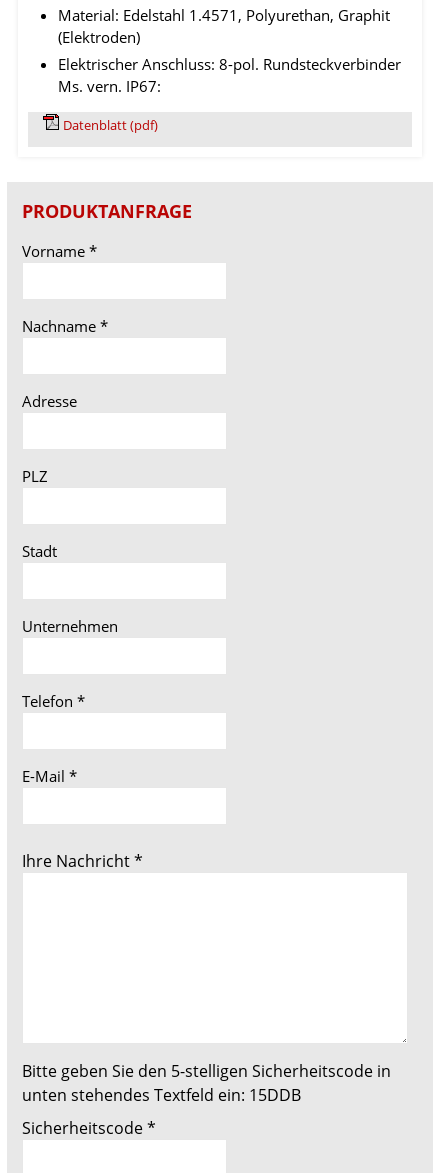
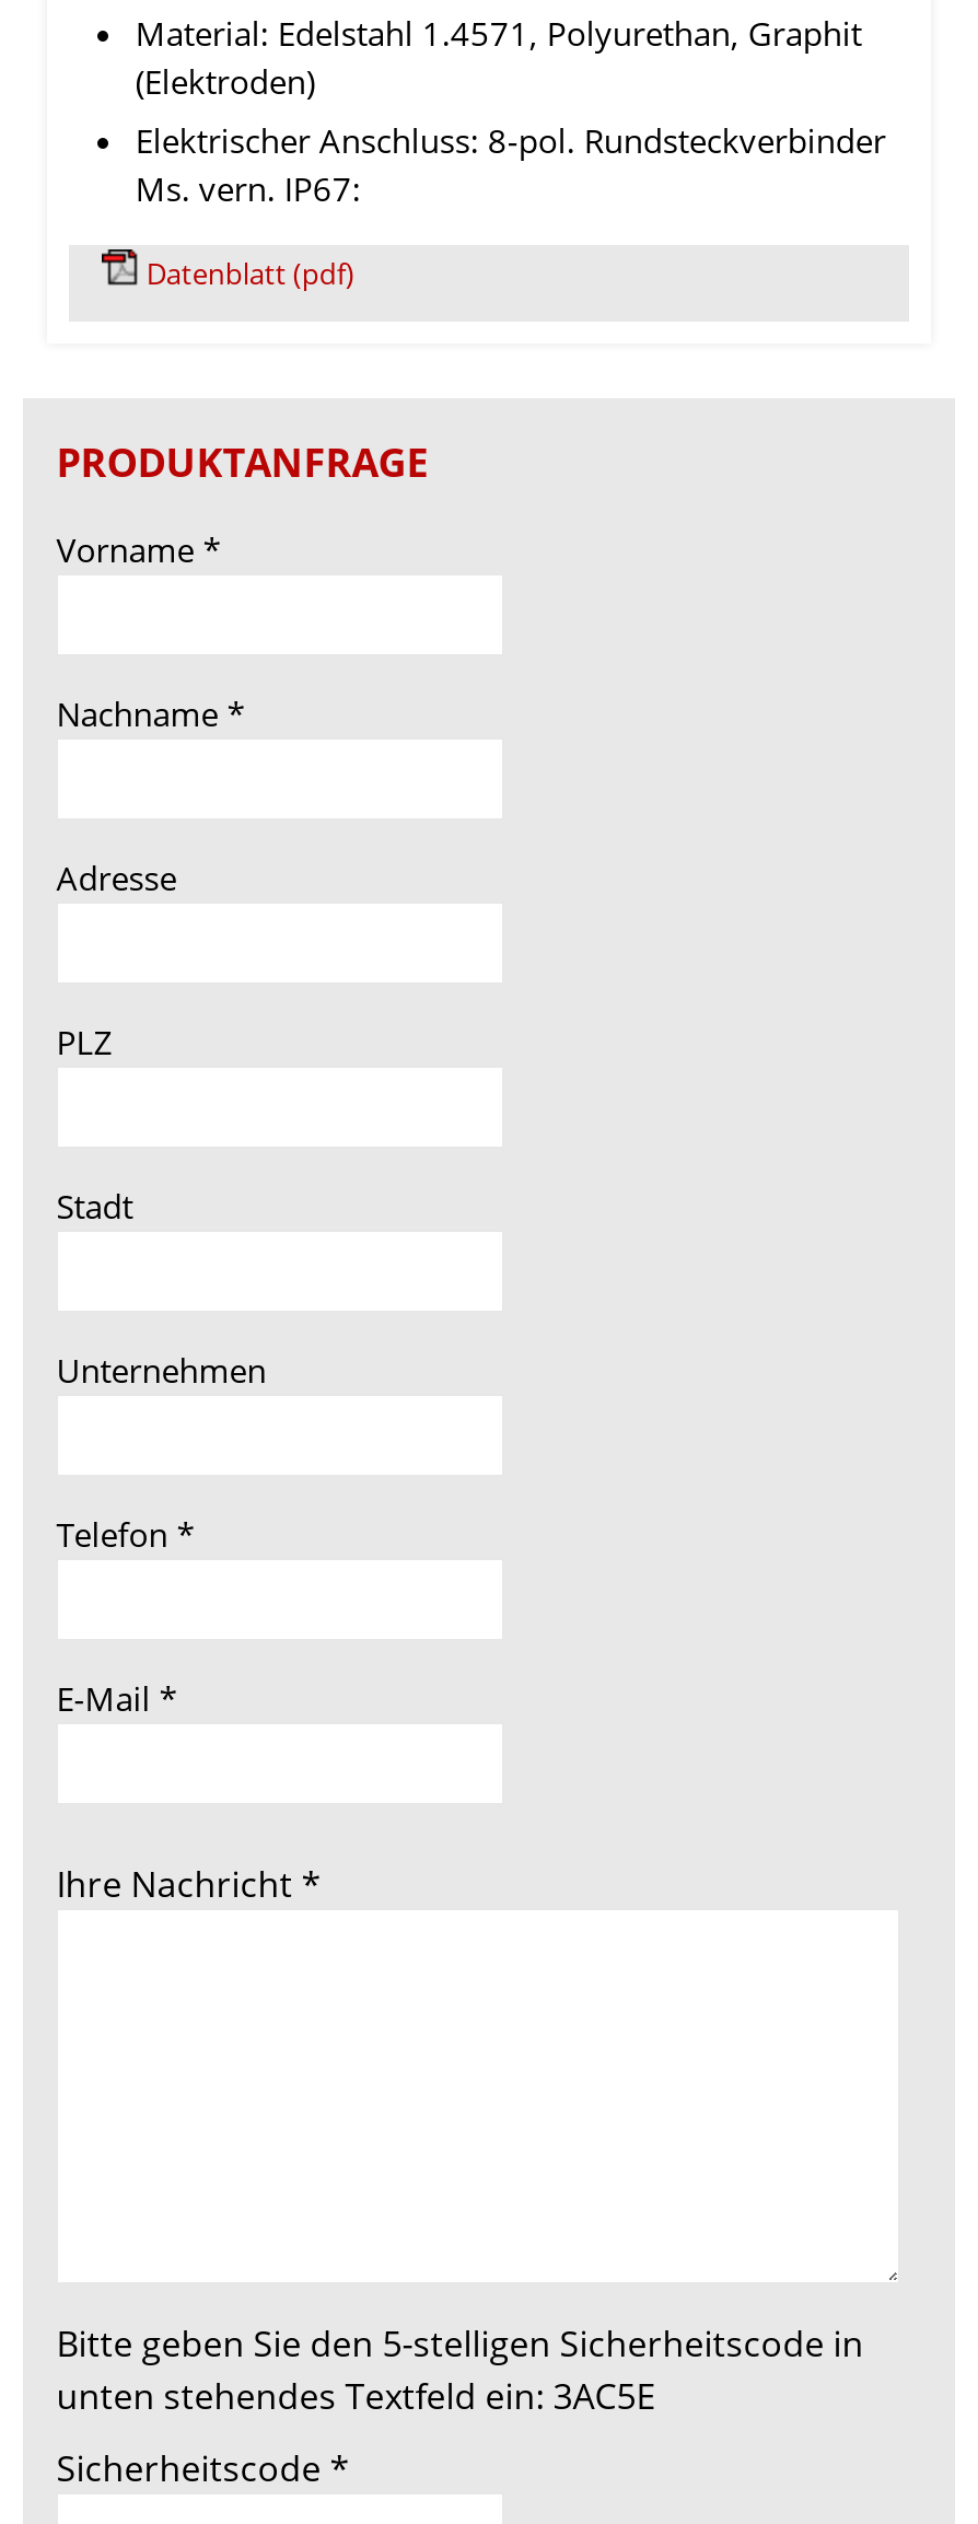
- unten stehendes Textfeld ein: 15DDB
+ unten stehendes Textfeld ein: 3AC5E
